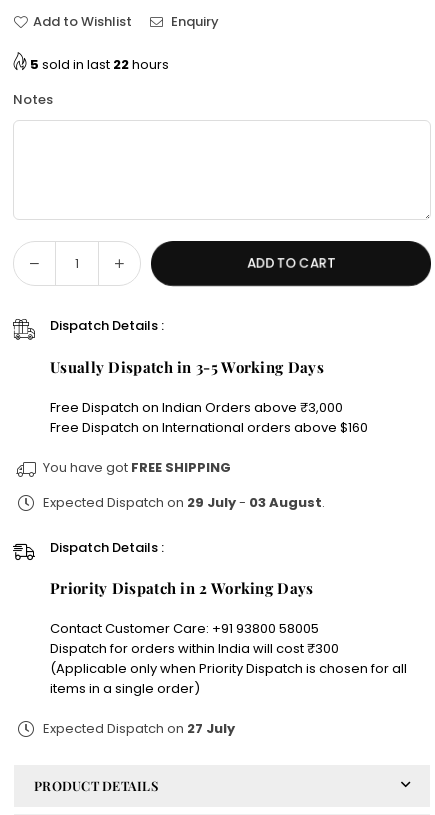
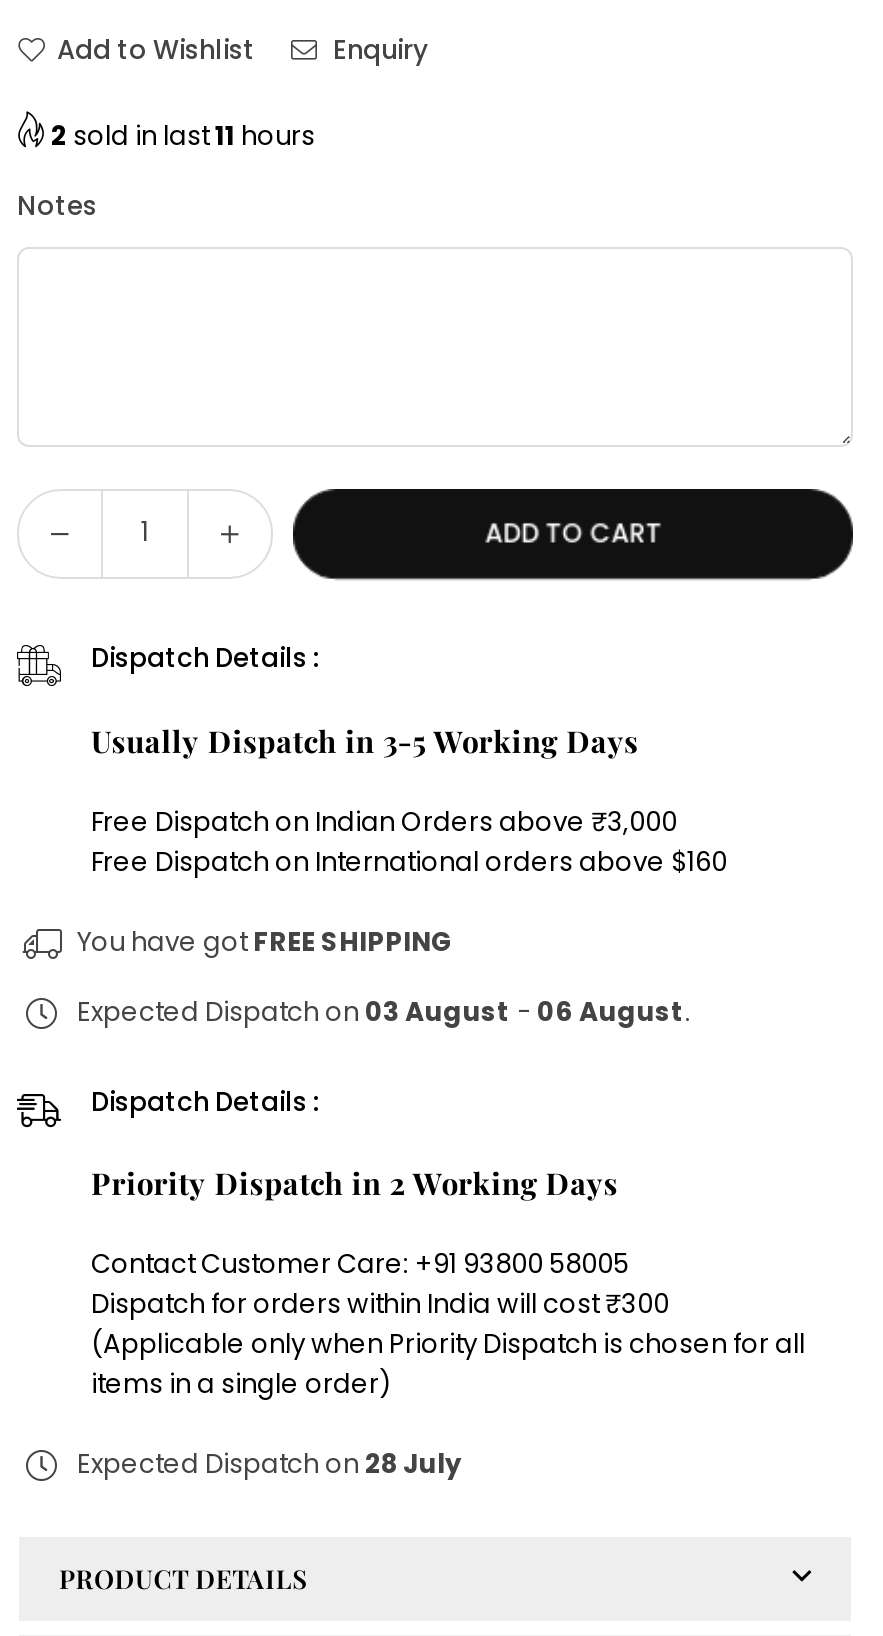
- 5 sold in last22 hours
+ 2 sold in last11 hours

- Expected Dispatch on 29 July - 03 August.
+ Expected Dispatch on 03 August - 06 August.

- Expected Dispatch on 27 July
+ Expected Dispatch on 28 July
